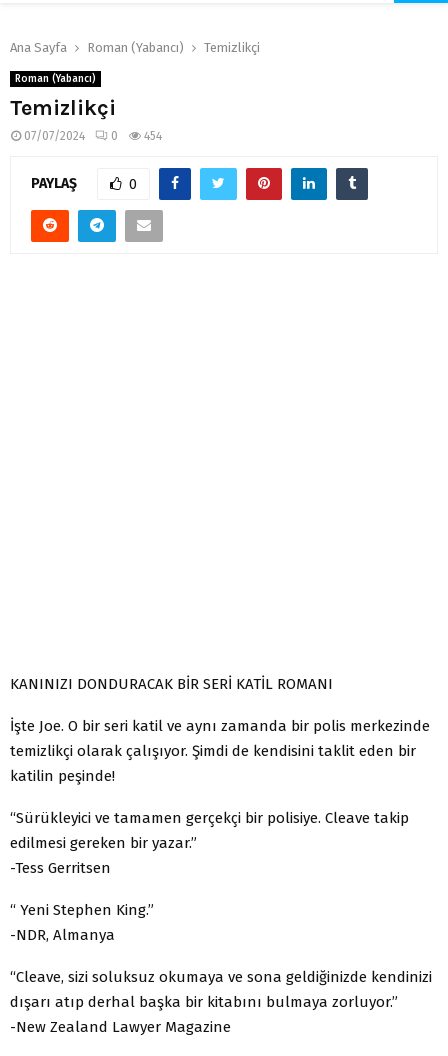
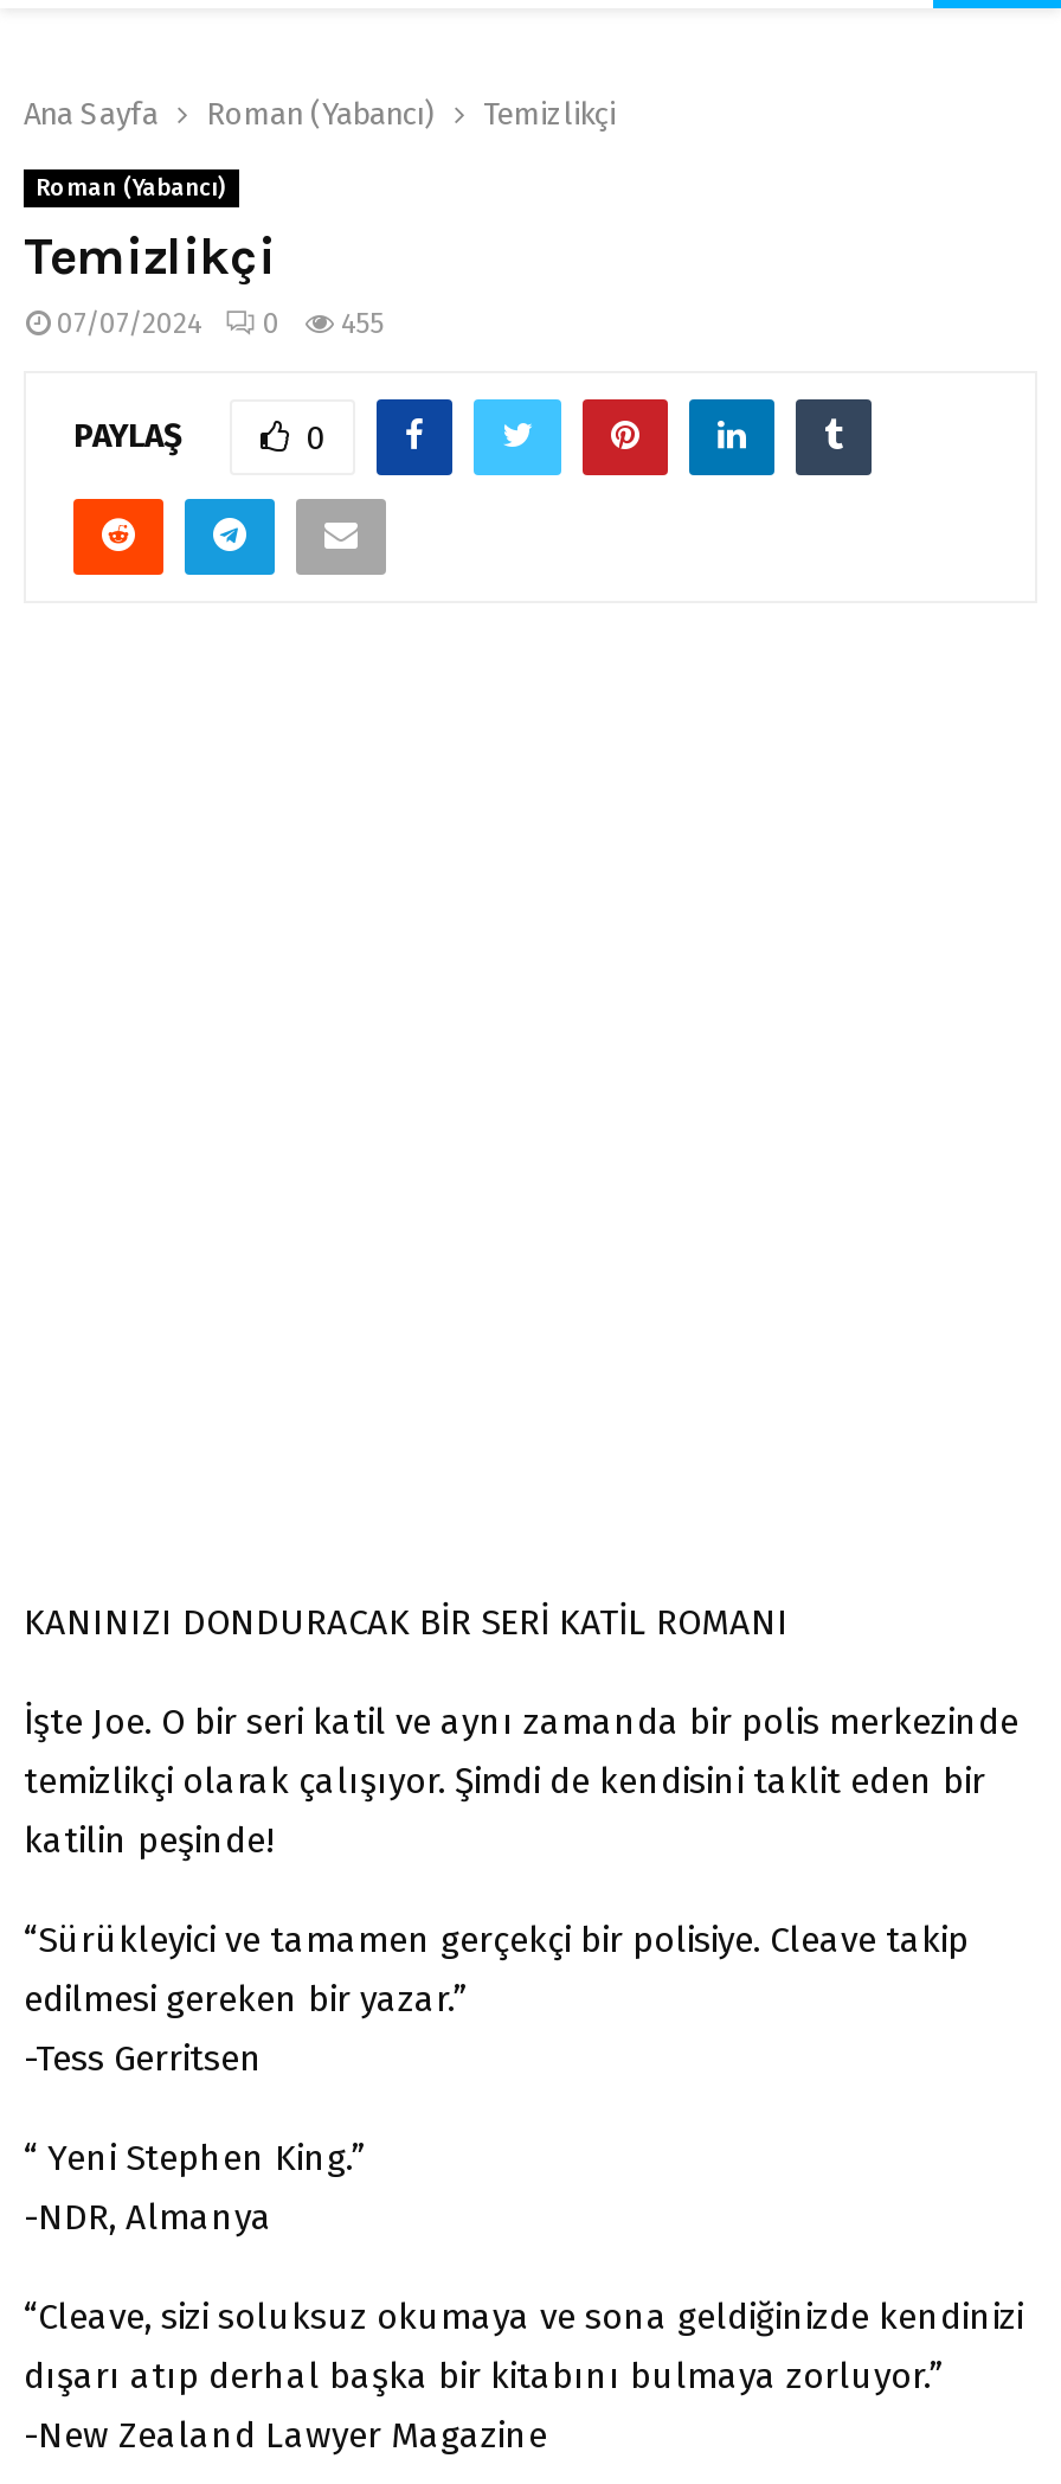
- 07/07/2024 0 454
+ 07/07/2024 0 455
